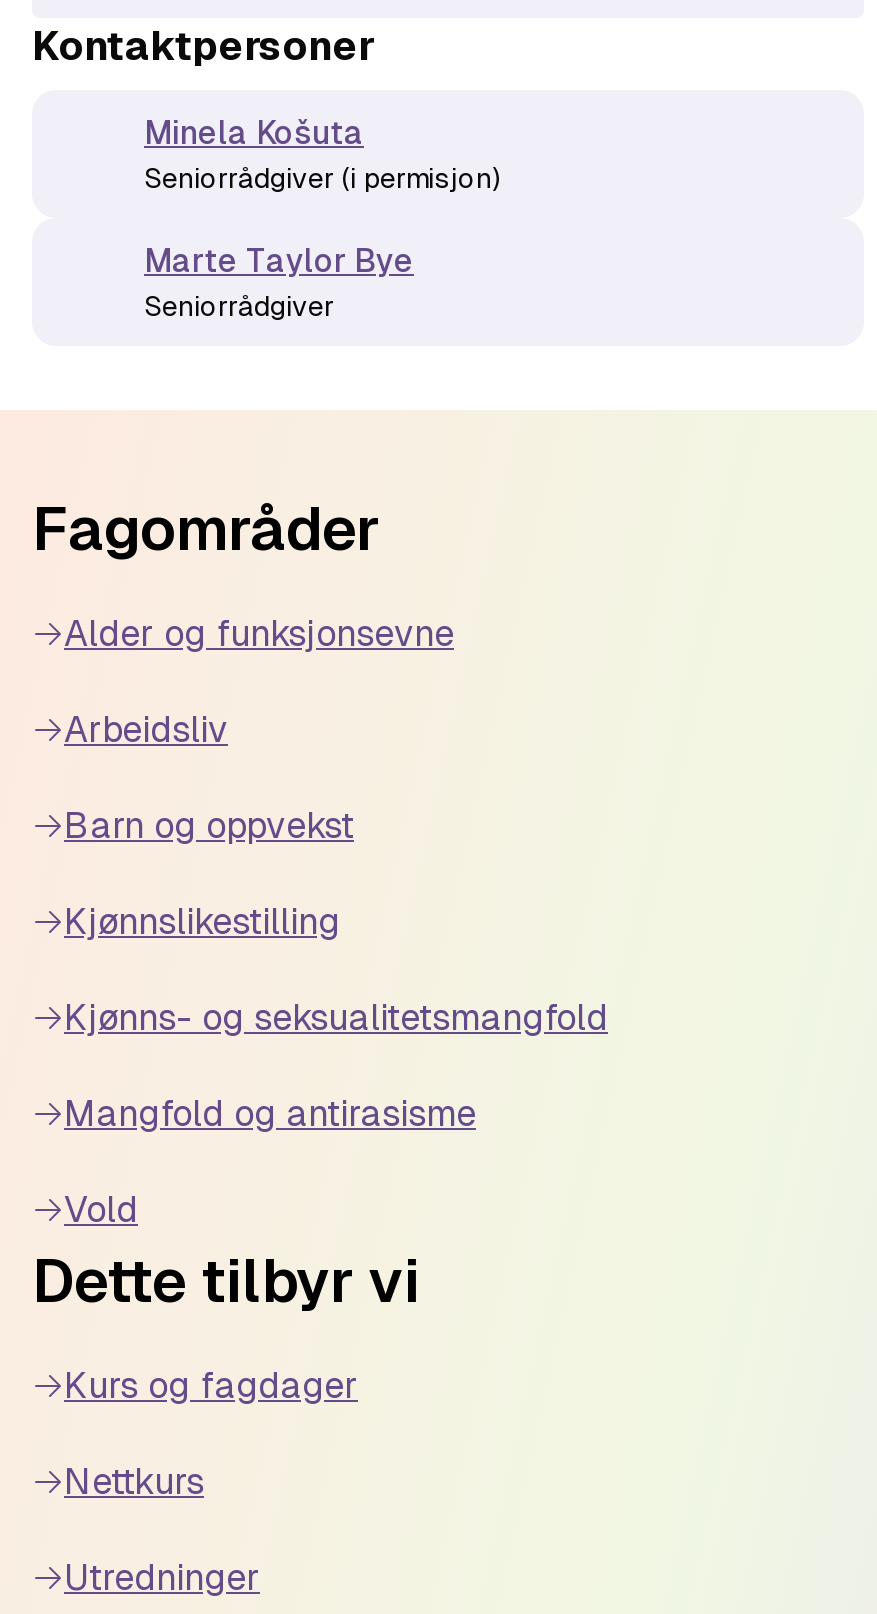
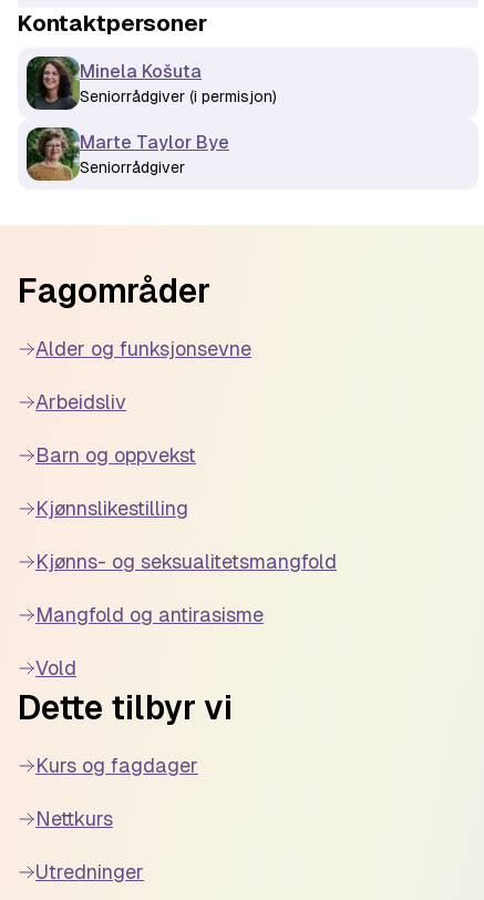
+ [image]

+ [image]
